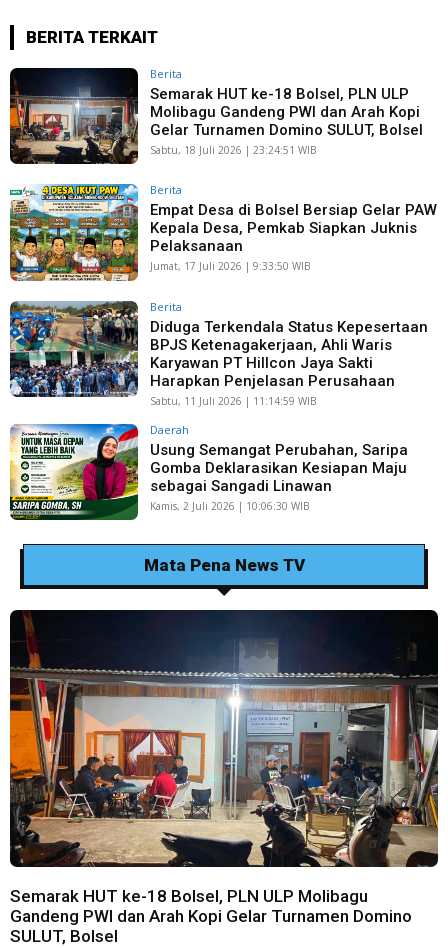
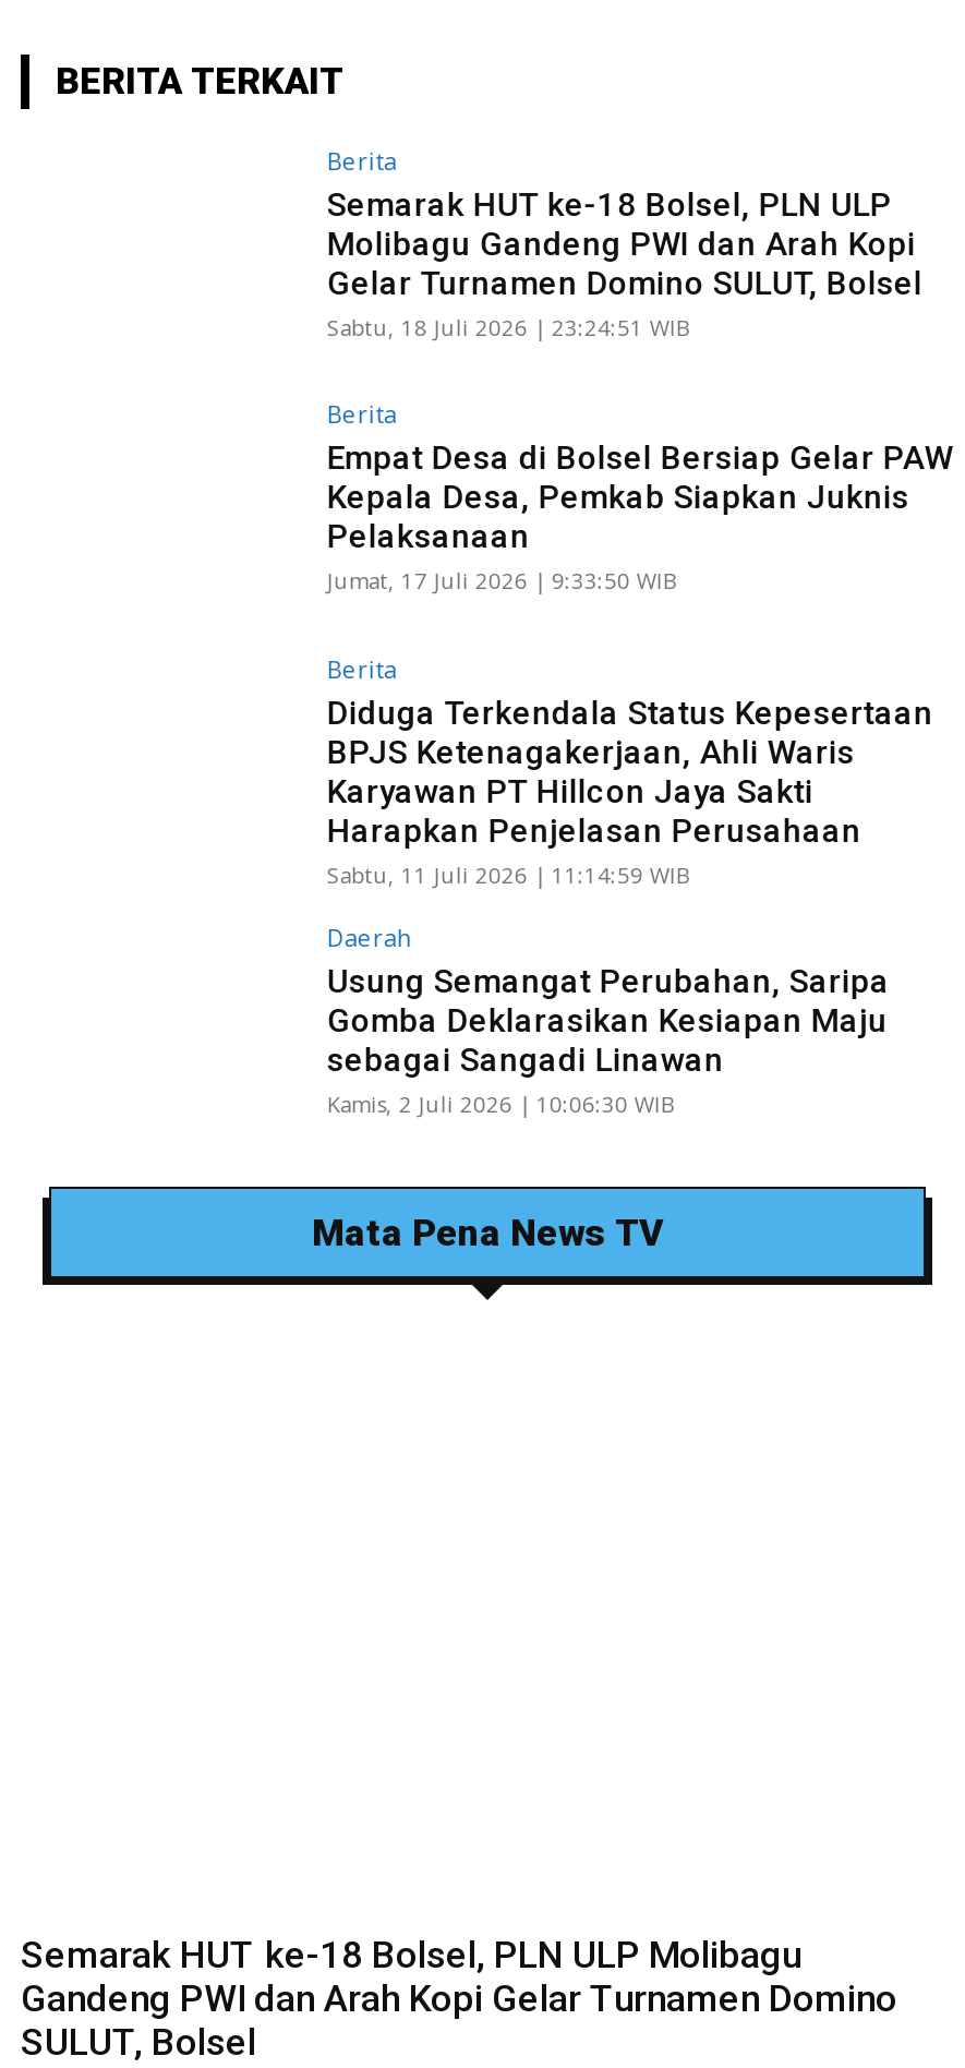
- [image]

- [image]

- [image]

- [image]

- [image]
